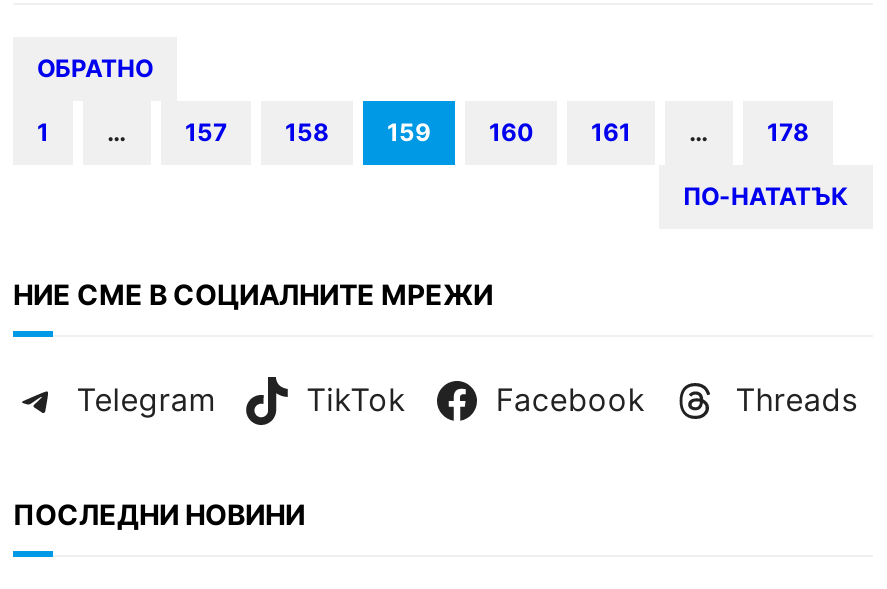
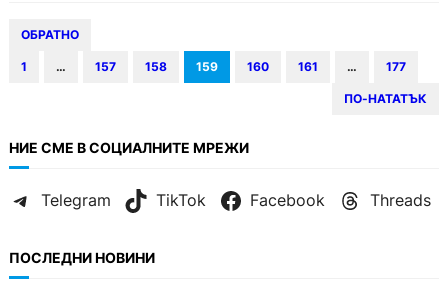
- 178
+ 177
